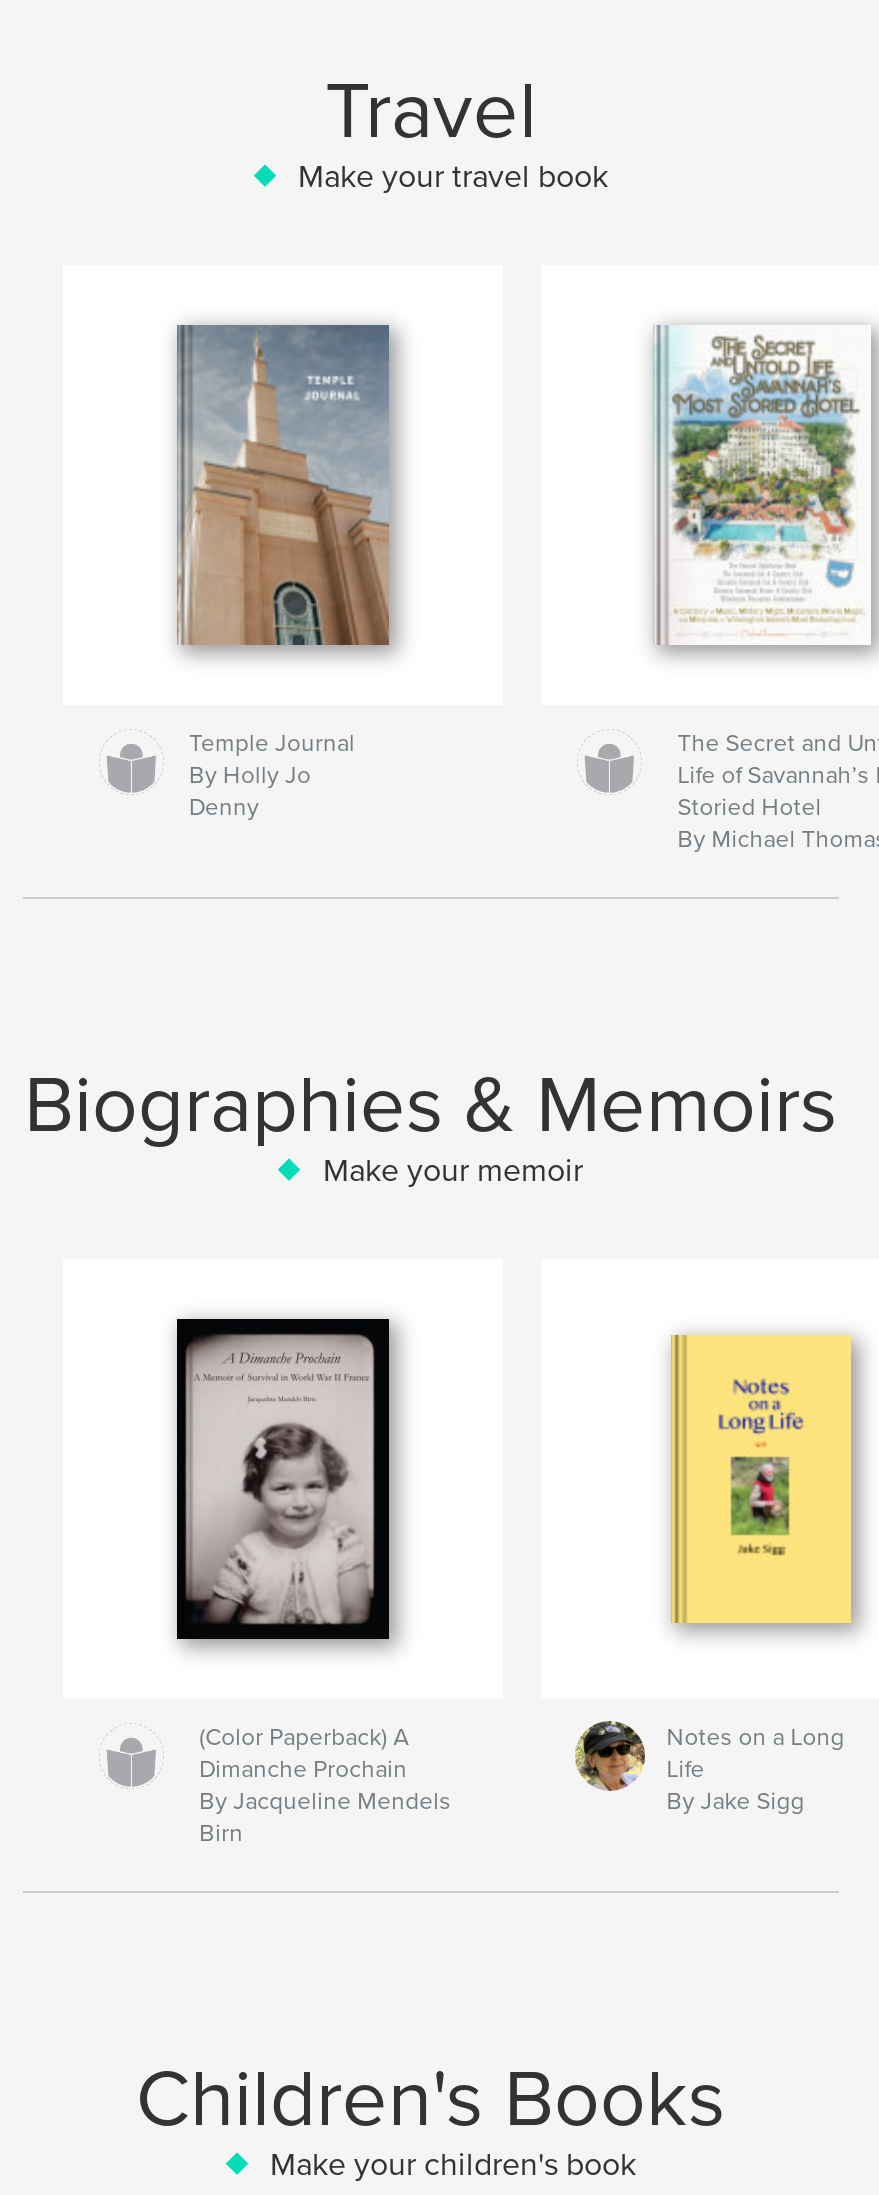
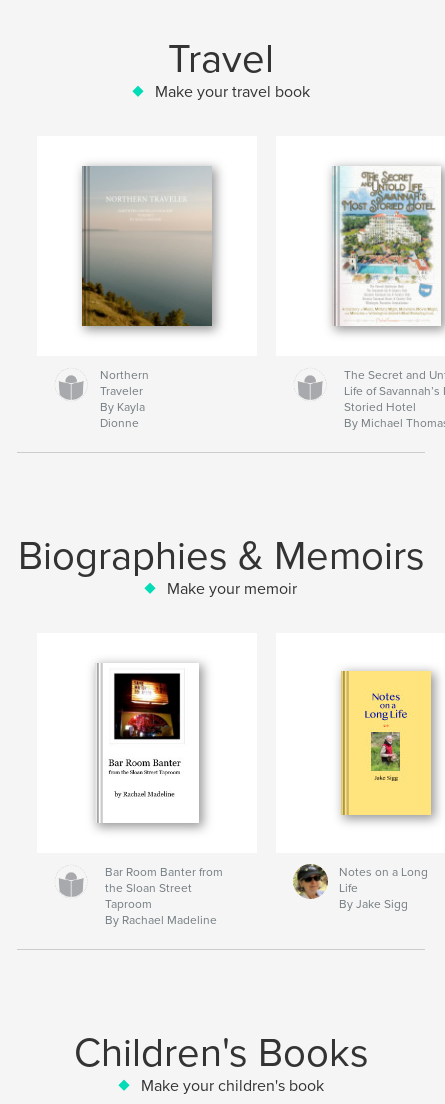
- [image]
- Temple Journal
- By Holly Jo
- Denny
+ [image]
+ Northern
+ Traveler
+ By Kayla
+ Dionne

- [image]
+ [image]

- (Color Paperback) A
- Dimanche Prochain
- By Jacqueline Mendels
- Birn
+ Bar Room Banter from
+ the Sloan Street
+ Taproom
+ By Rachael Madeline
